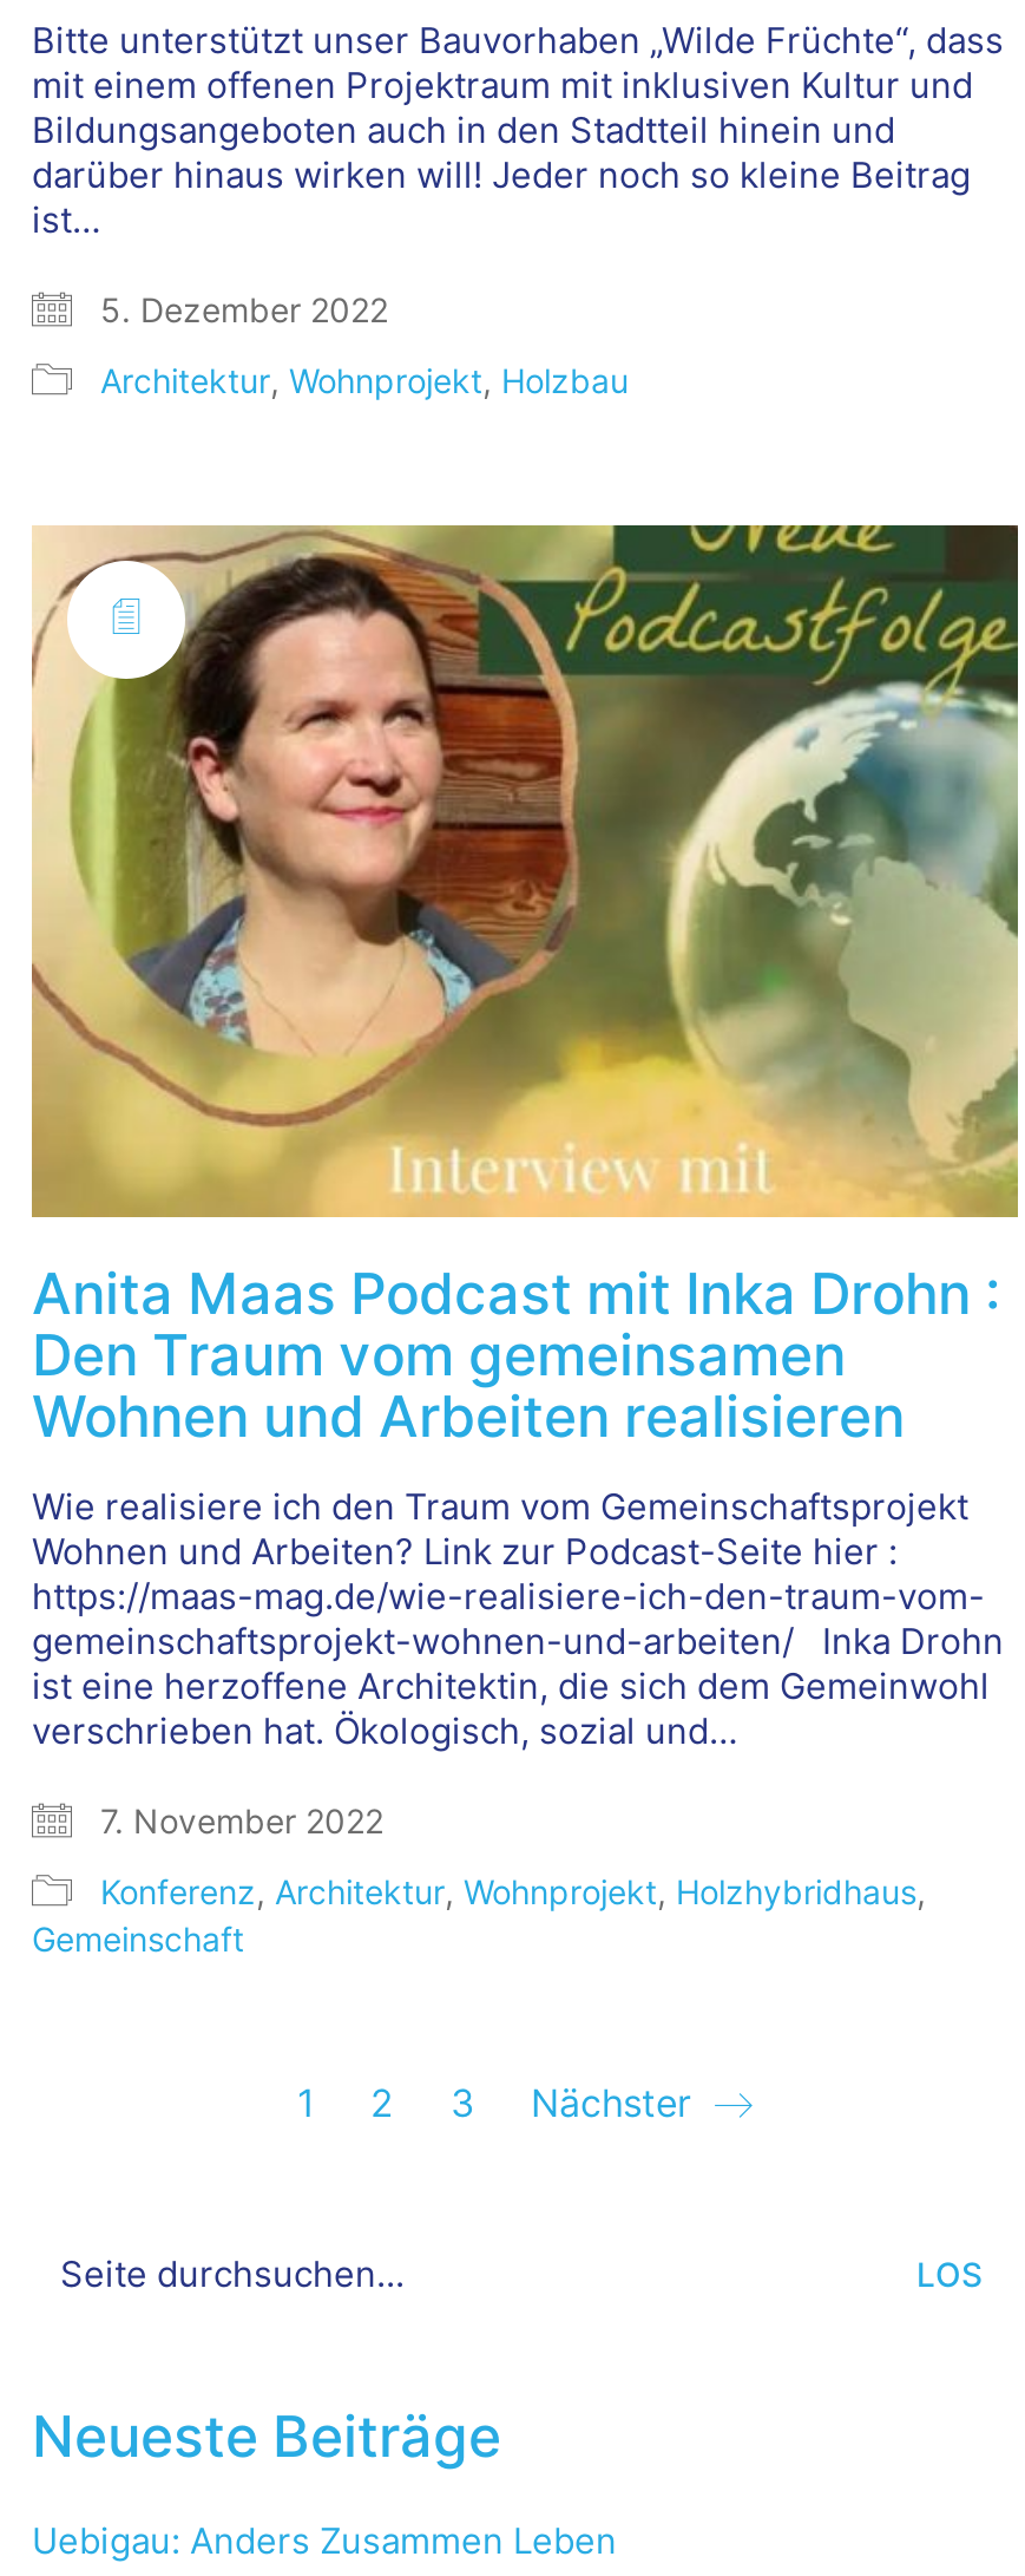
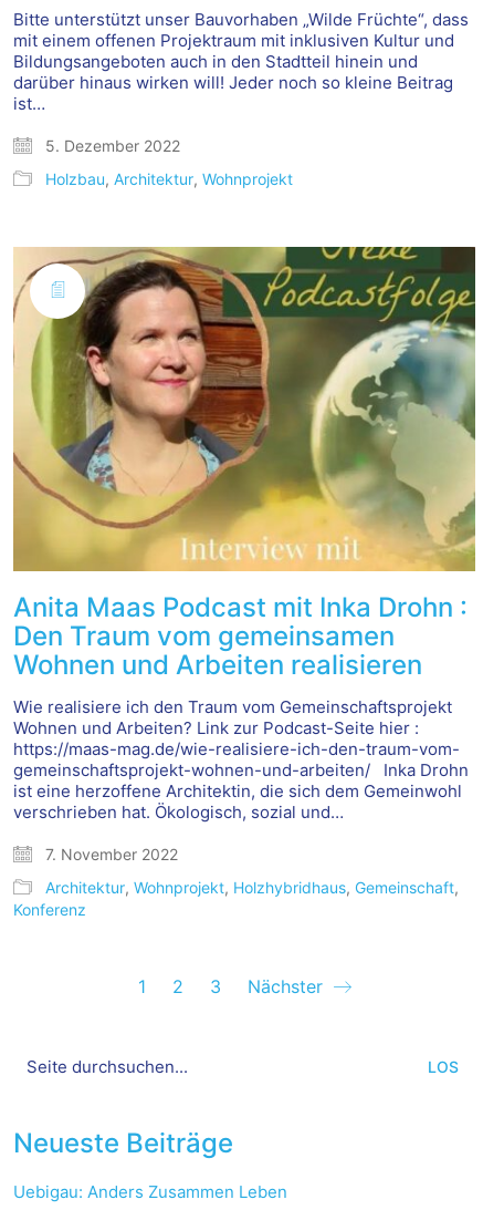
- Architektur, Wohnprojekt, Holzbau
+ Holzbau, Architektur, Wohnprojekt

- Konferenz, Architektur, Wohnprojekt, Holzhybridhaus,
- Gemeinschaft
+ Architektur, Wohnprojekt, Holzhybridhaus, Gemeinschaft,
+ Konferenz
